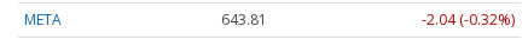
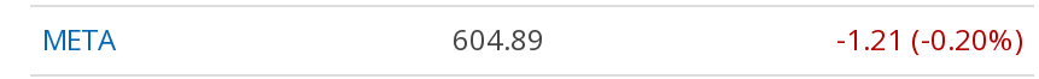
- 643.81
+ 604.89

- -2.04 (-0.32%)
+ -1.21 (-0.20%)
